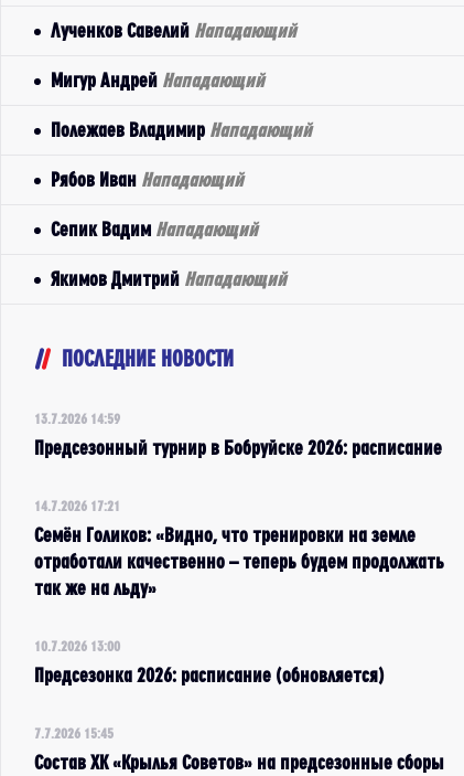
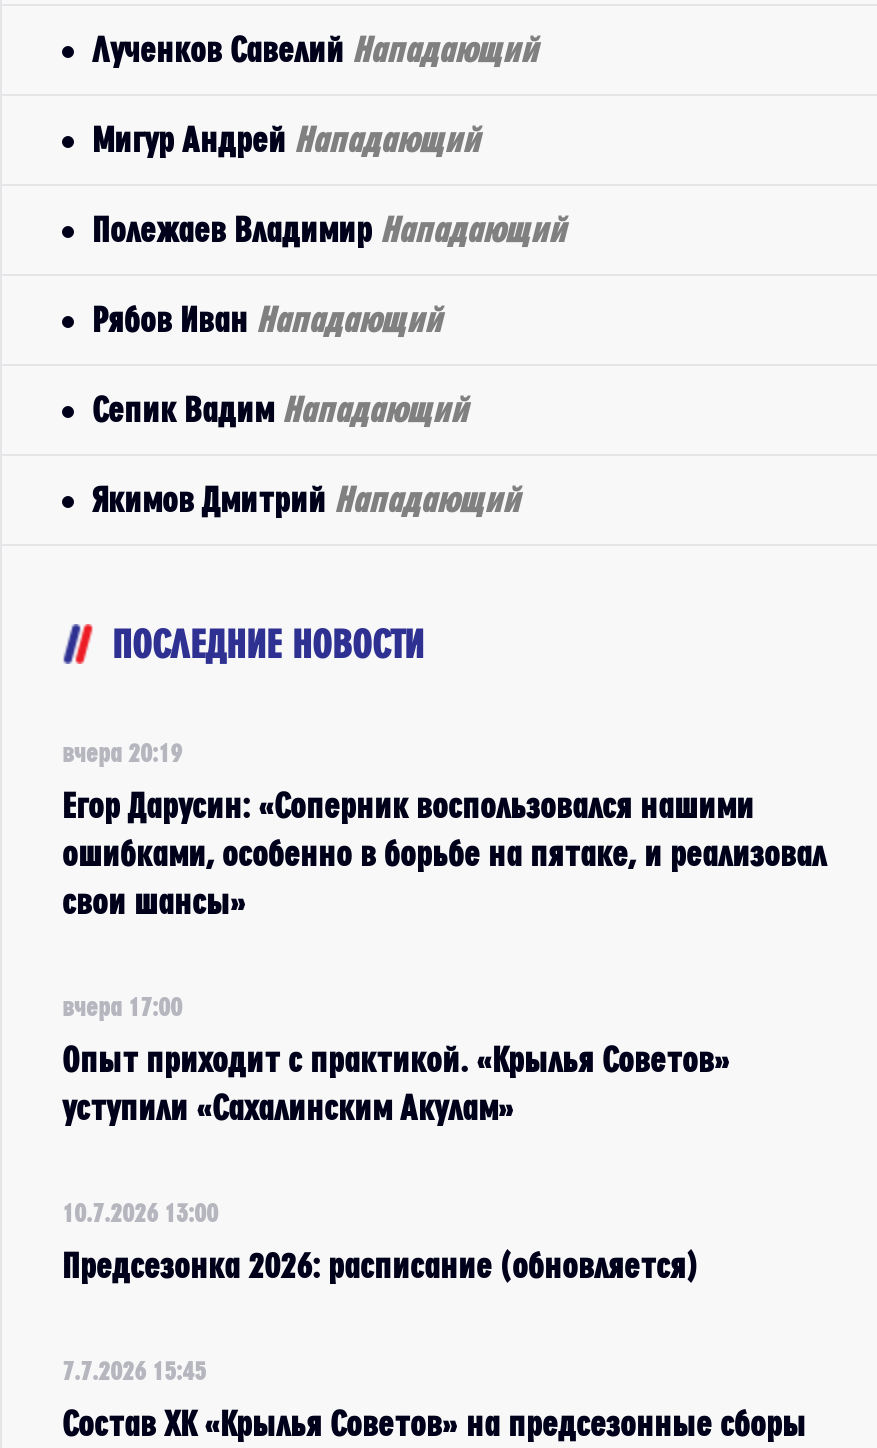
- 13.7.2026 14:59
+ вчера 20:19

- Предсезонный турнир в Бобруйске 2026: расписание
+ Егор Дарусин: «Соперник воспользовался нашими
+ ошибками, особенно в борьбе на пятаке, и реализовал
+ свои шансы»

- 14.7.2026 17:21
+ вчера 17:00

- Семён Голиков: «Видно, что тренировки на земле
- отработали качественно – теперь будем продолжать
- так же на льду»
+ Опыт приходит с практикой. «Крылья Советов»
+ уступили «Сахалинским Акулам»
